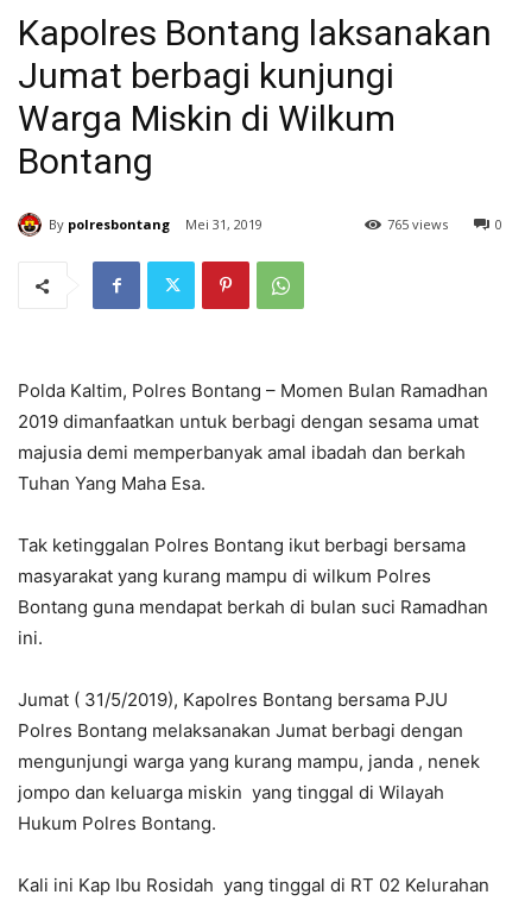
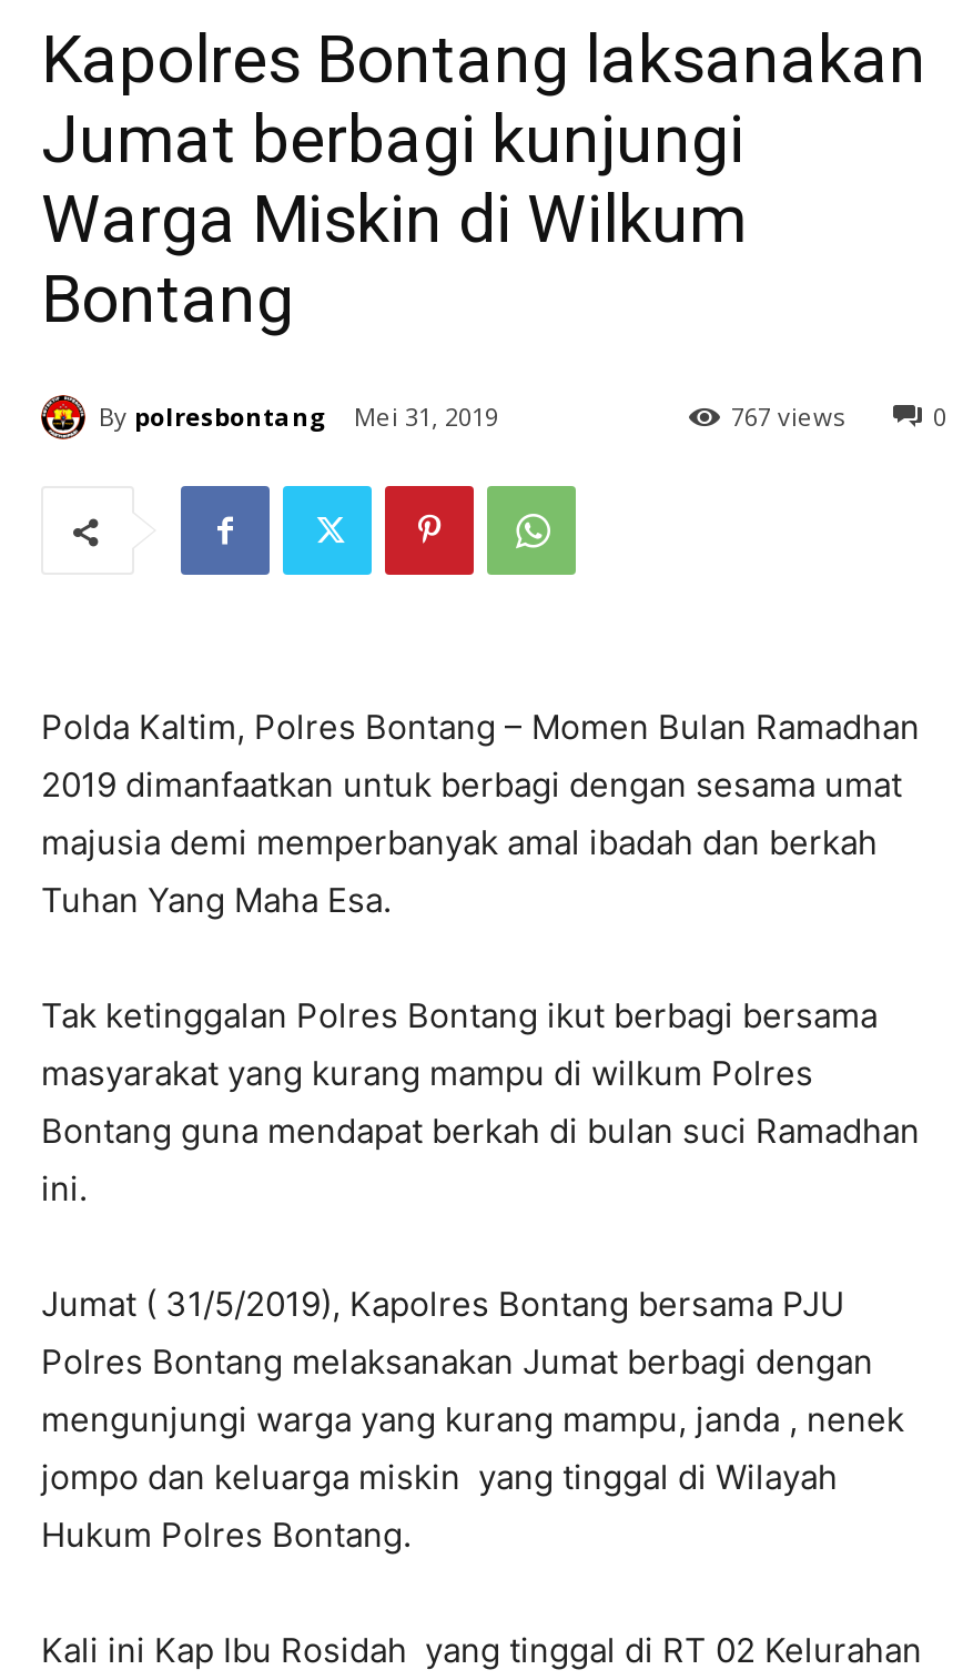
- 765 views
+ 767 views
